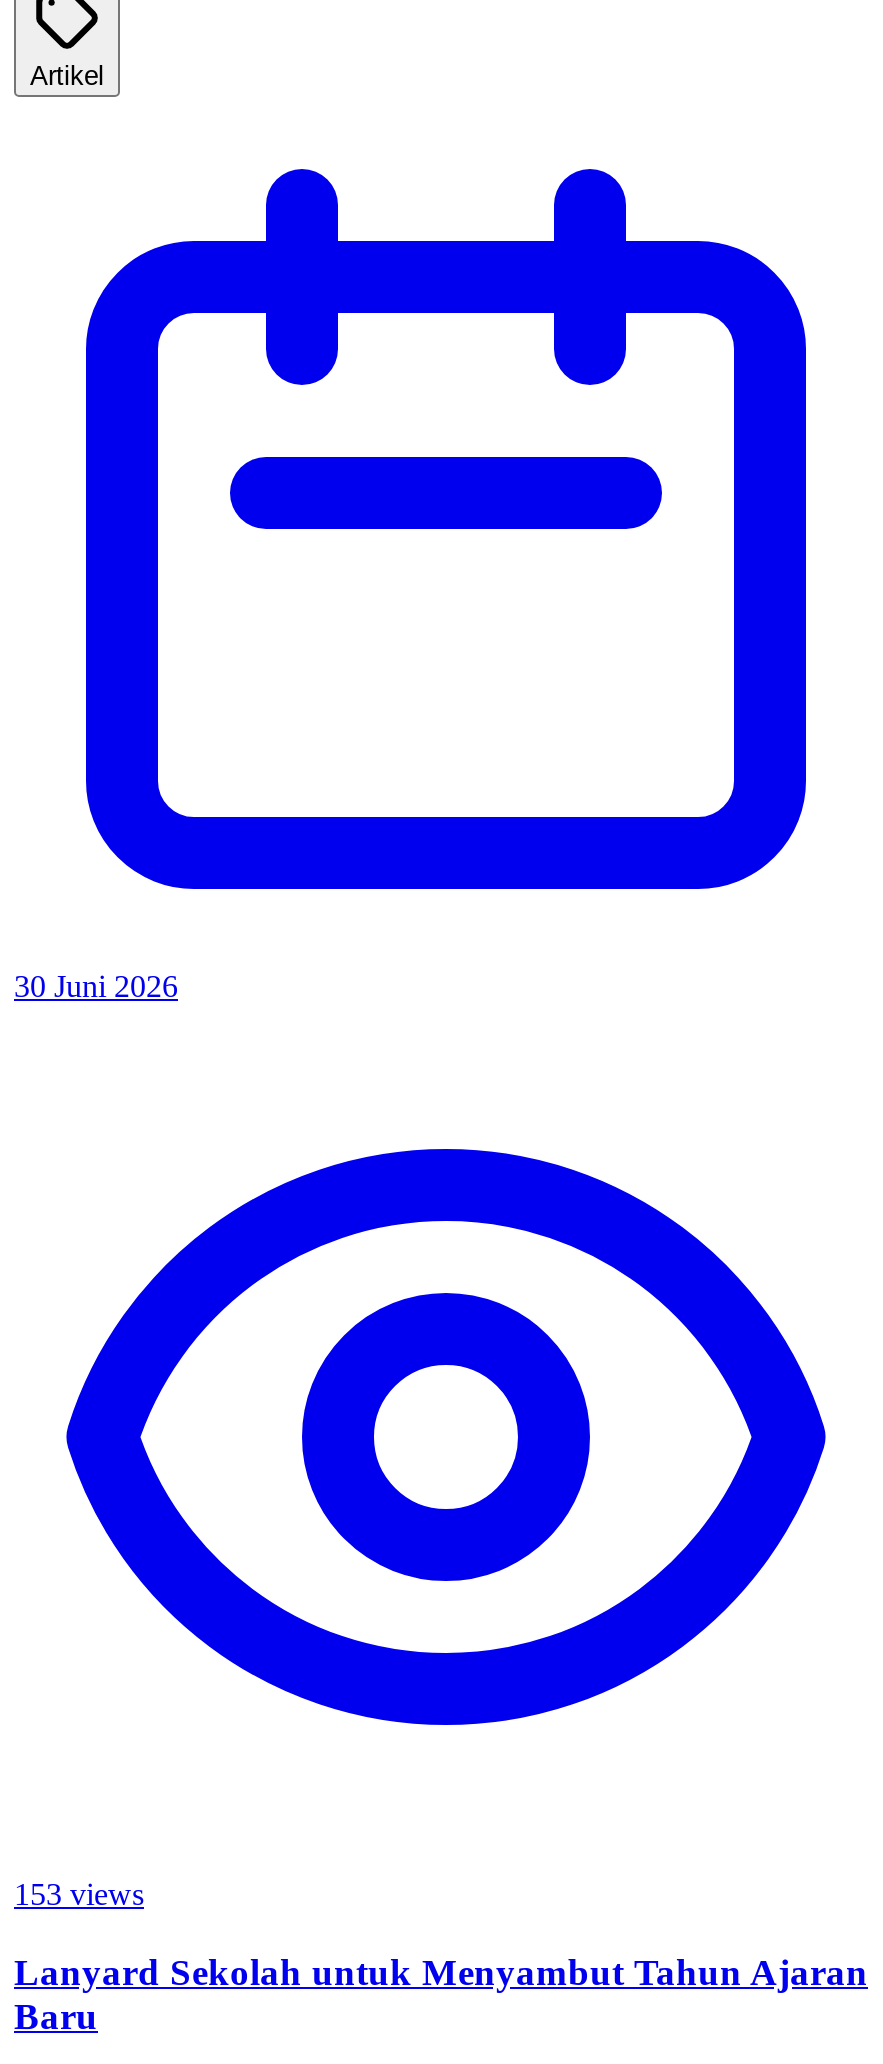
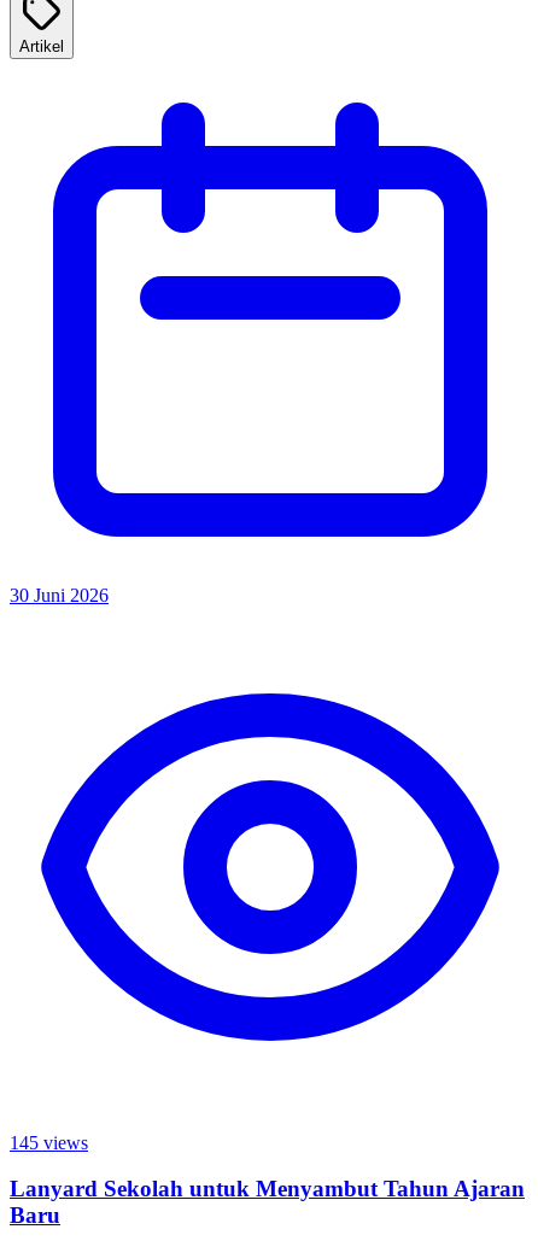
- 153 views
+ 145 views
